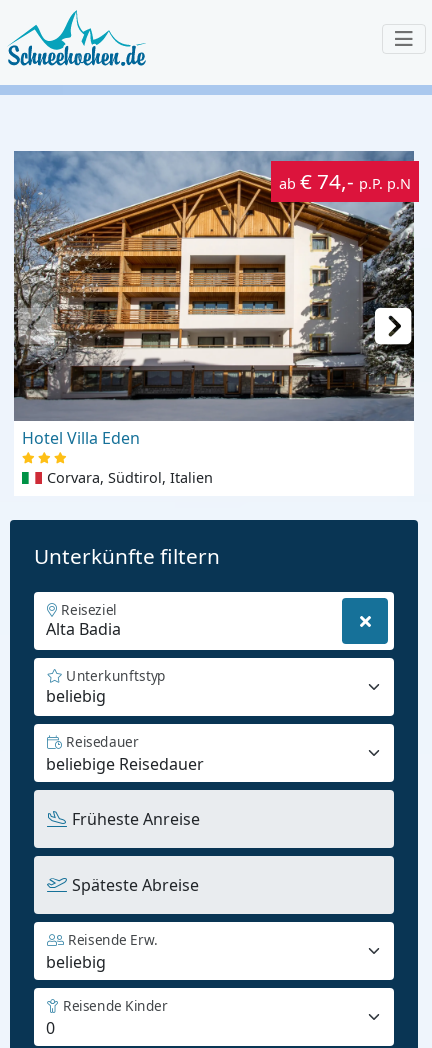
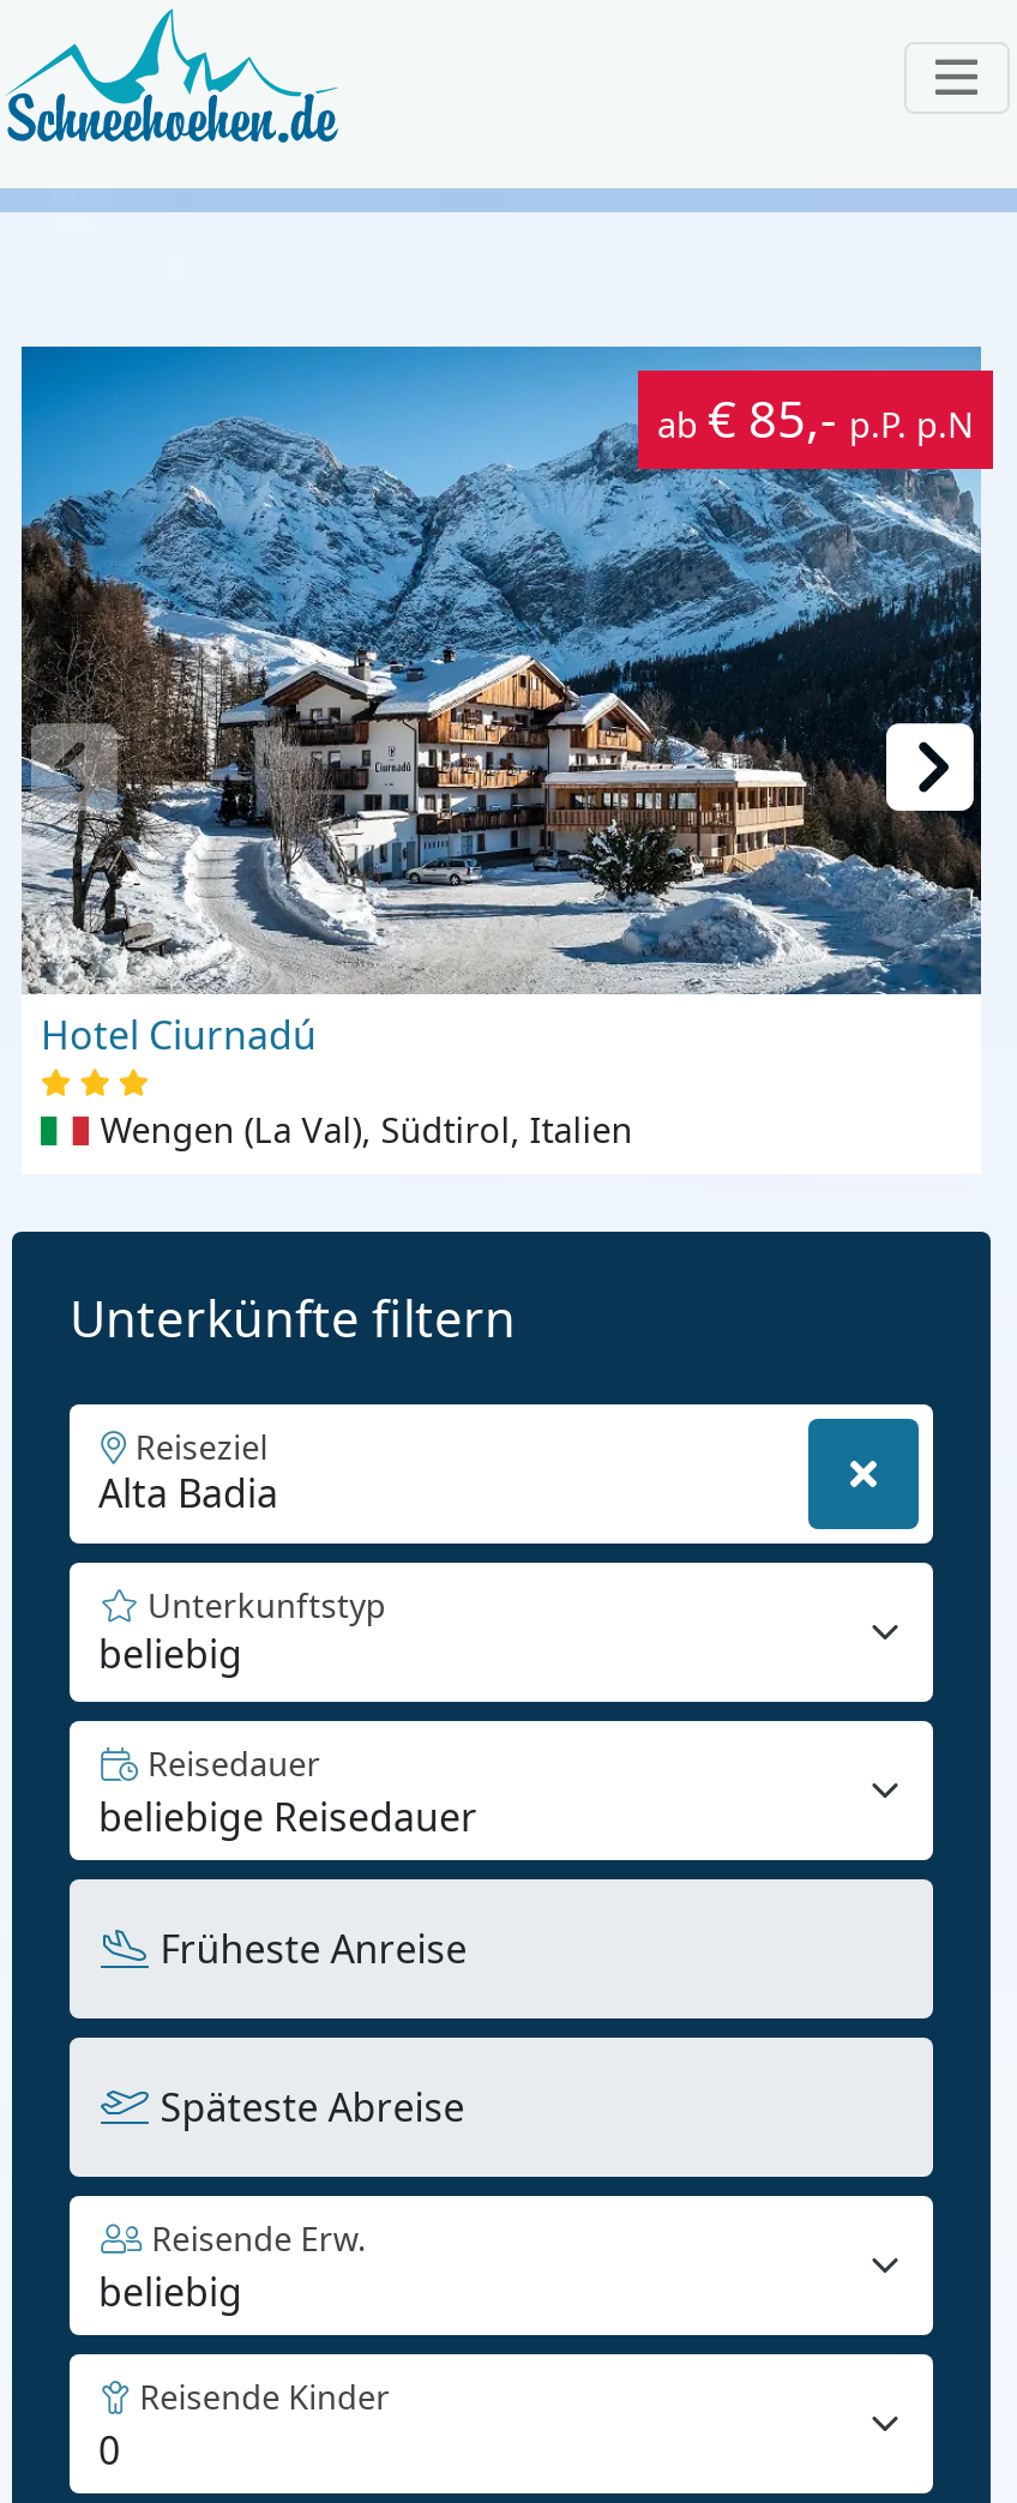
- [image]
- ab € 74,- p.P. p.N
+ [image]
+ ab € 85,- p.P. p.N

- Hotel Villa Eden
+ Hotel Ciurnadú

- Corvara, Südtirol, Italien
+ Wengen (La Val), Südtirol, Italien
